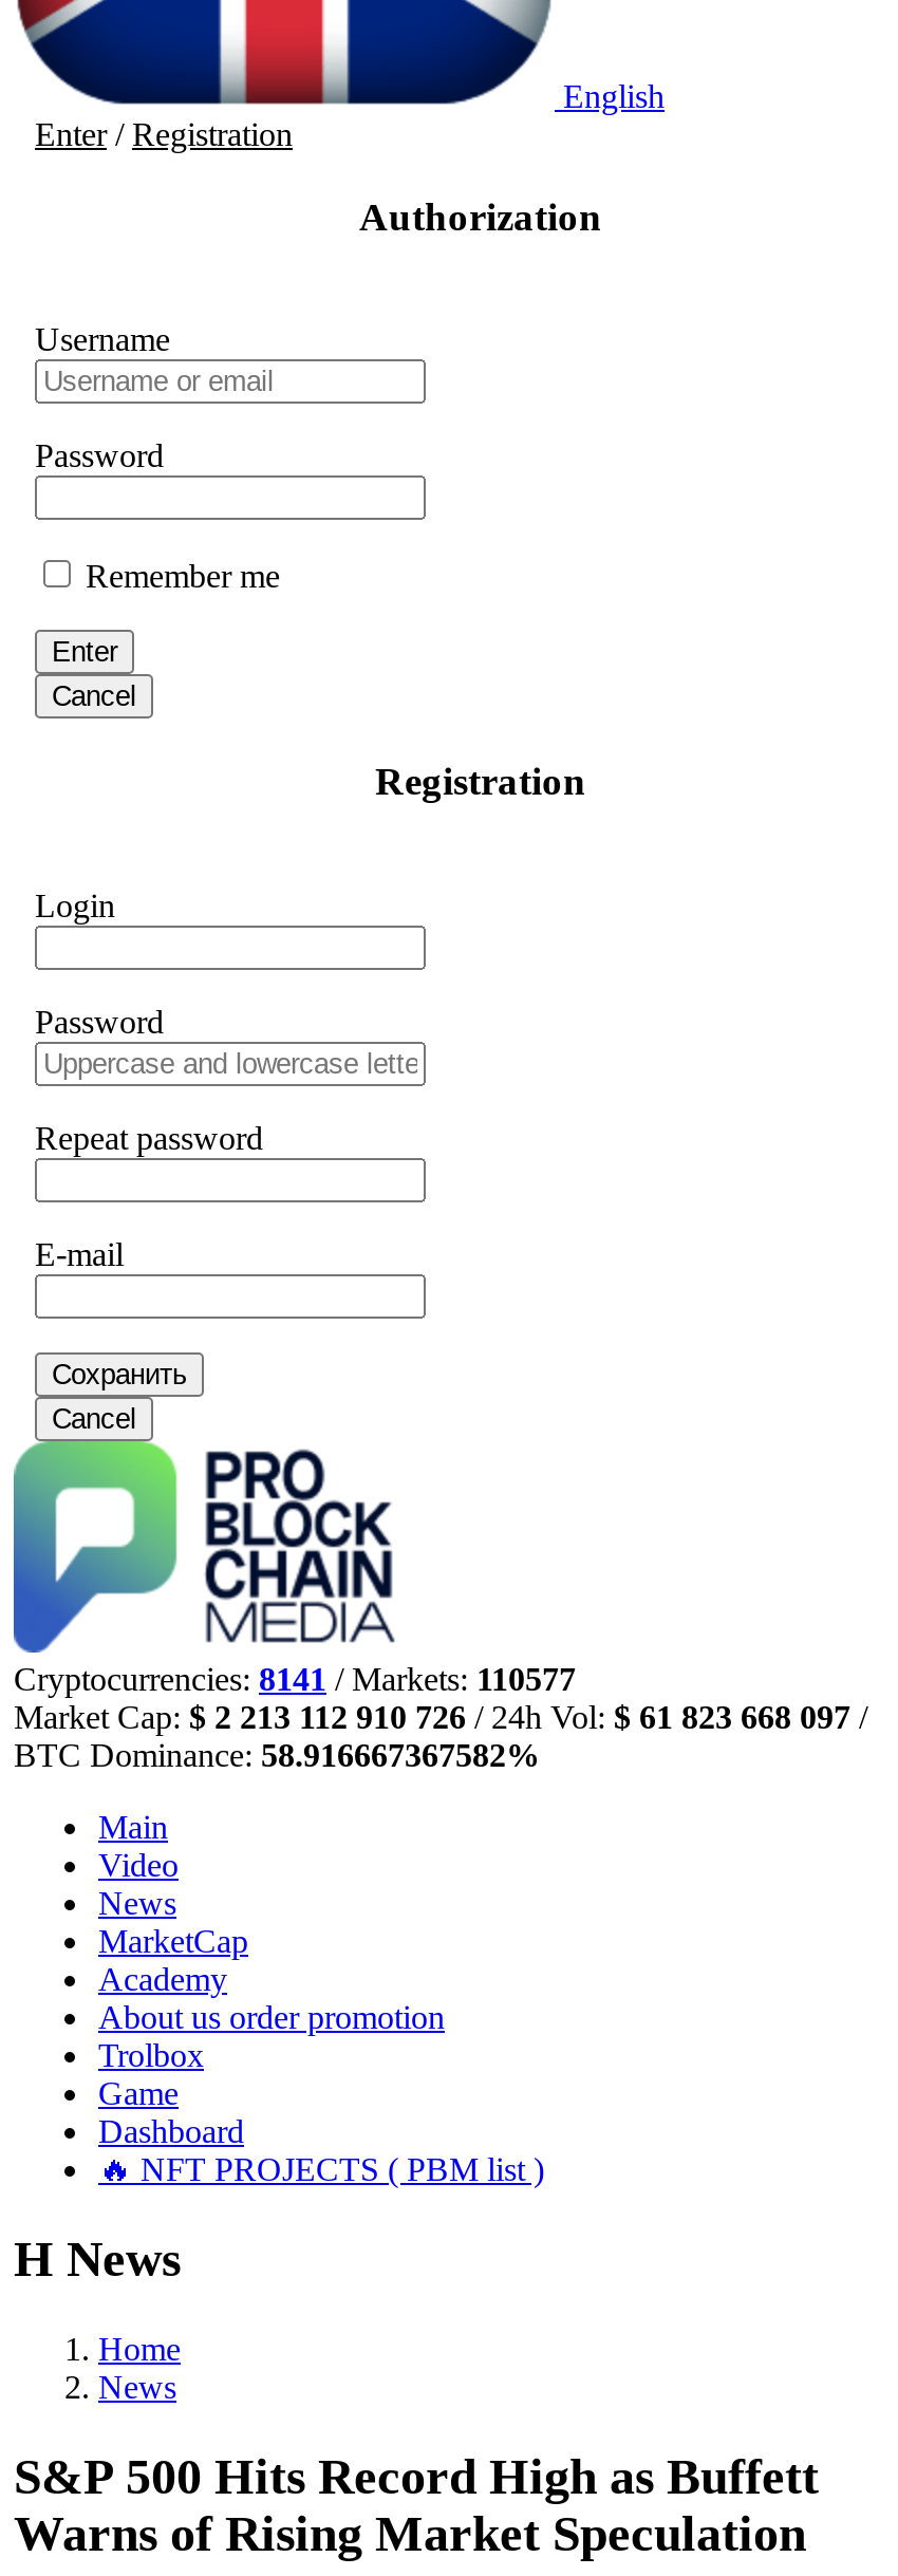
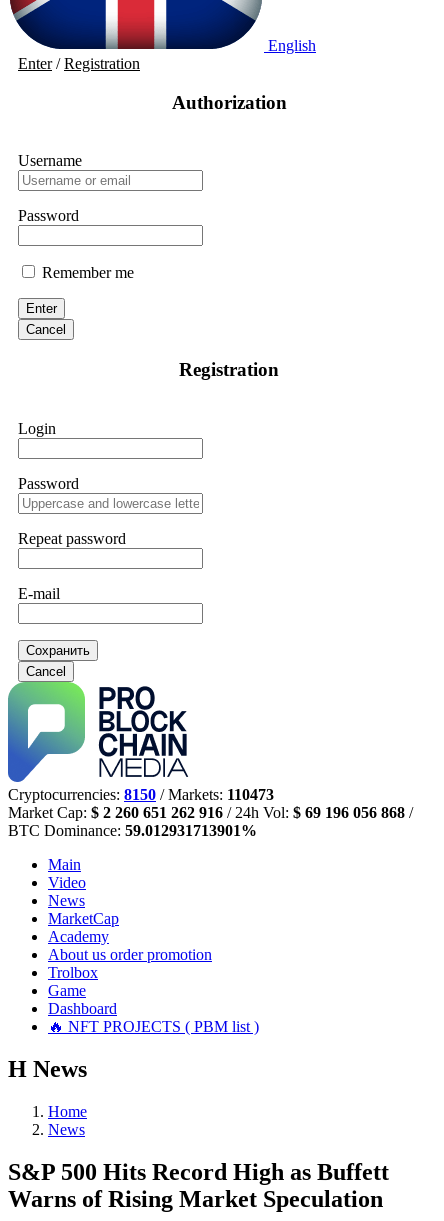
- Cryptocurrencies: 8141 / Markets: 110577
+ Cryptocurrencies: 8150 / Markets: 110473

- Market Cap: $ 2 213 112 910 726 / 24h Vol: $ 61 823 668 097 /
+ Market Cap: $ 2 260 651 262 916 / 24h Vol: $ 69 196 056 868 /

- BTC Dominance: 58.916667367582%
+ BTC Dominance: 59.012931713901%
